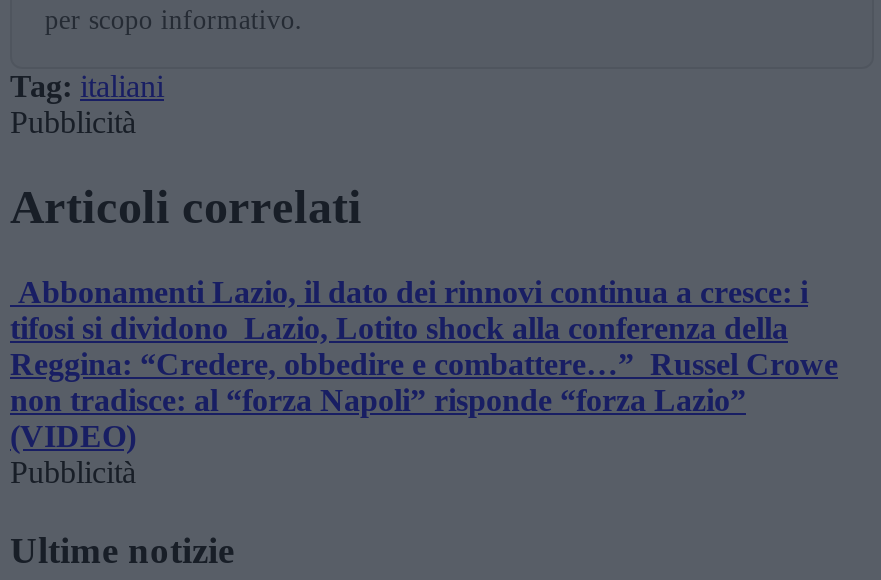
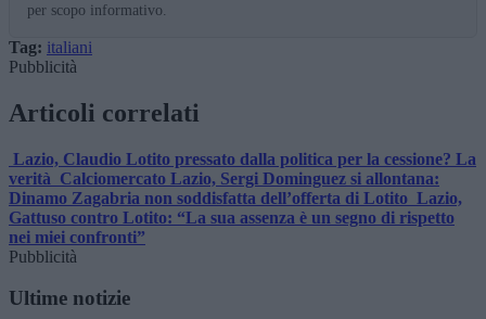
- Abbonamenti Lazio, il dato dei rinnovi continua a cresce: i
- tifosi si dividono Lazio, Lotito shock alla conferenza della
- Reggina: “Credere, obbedire e combattere…” Russel Crowe
- non tradisce: al “forza Napoli” risponde “forza Lazio”
- (VIDEO)
+ Lazio, Claudio Lotito pressato dalla politica per la cessione? La
+ verità Calciomercato Lazio, Sergi Dominguez si allontana:
+ Dinamo Zagabria non soddisfatta dell’offerta di Lotito Lazio,
+ Gattuso contro Lotito: “La sua assenza è un segno di rispetto
+ nei miei confronti”
